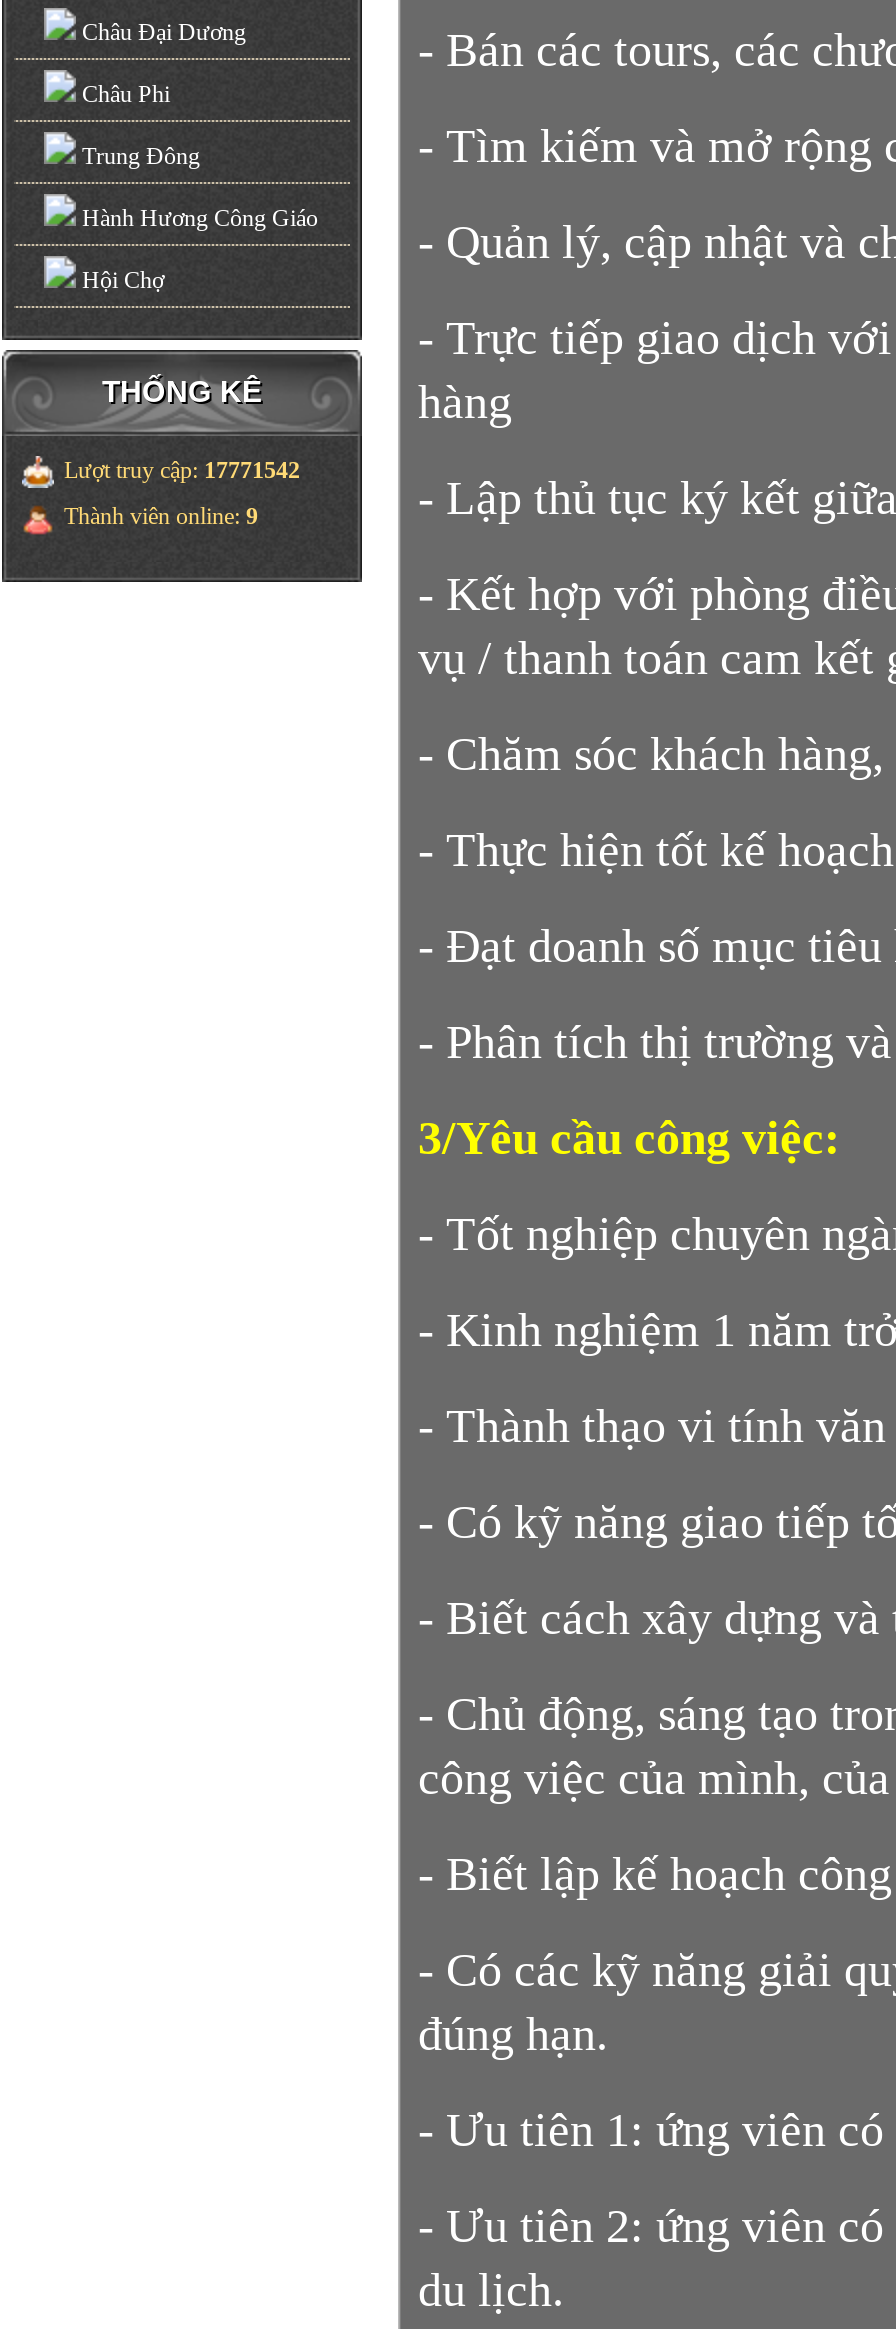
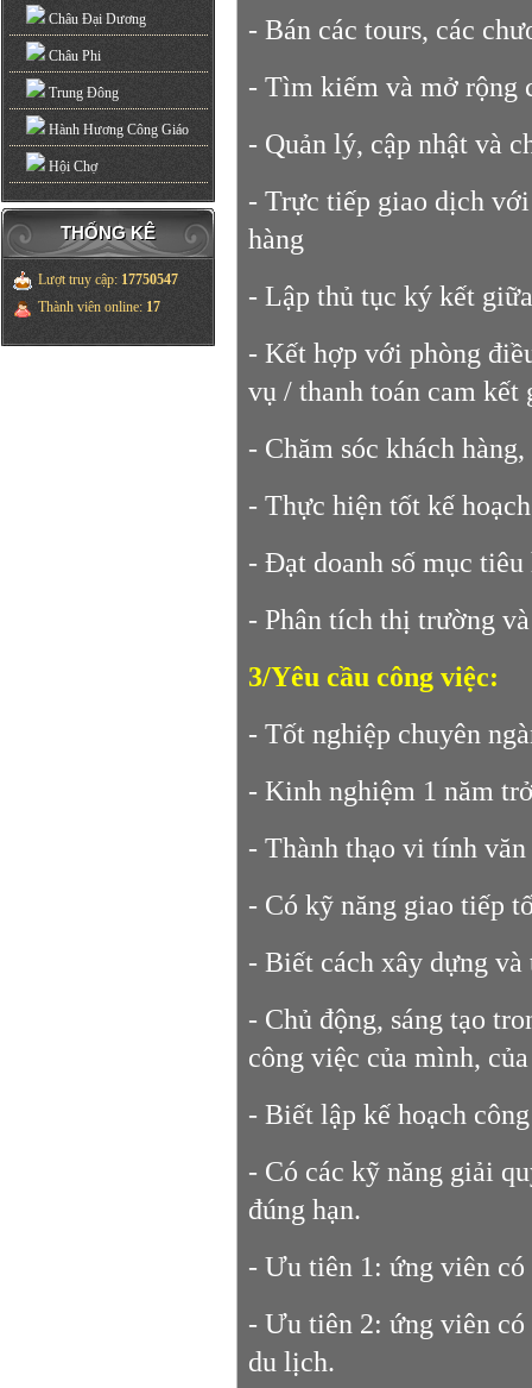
- Lượt truy cập: 17771542
+ Lượt truy cập: 17750547

- Thành viên online: 9
+ Thành viên online: 17
